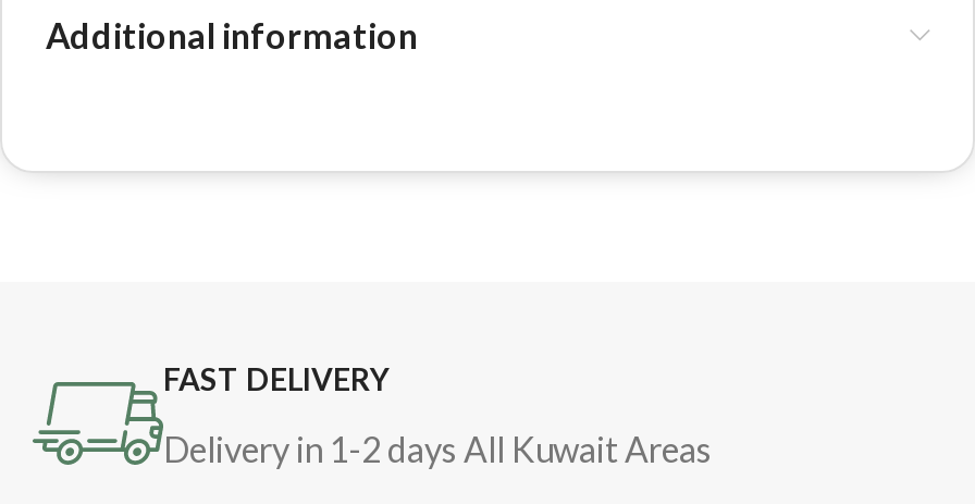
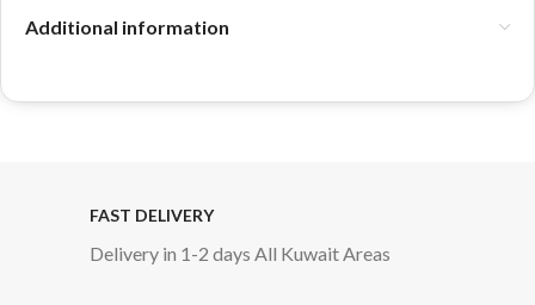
- [image]
